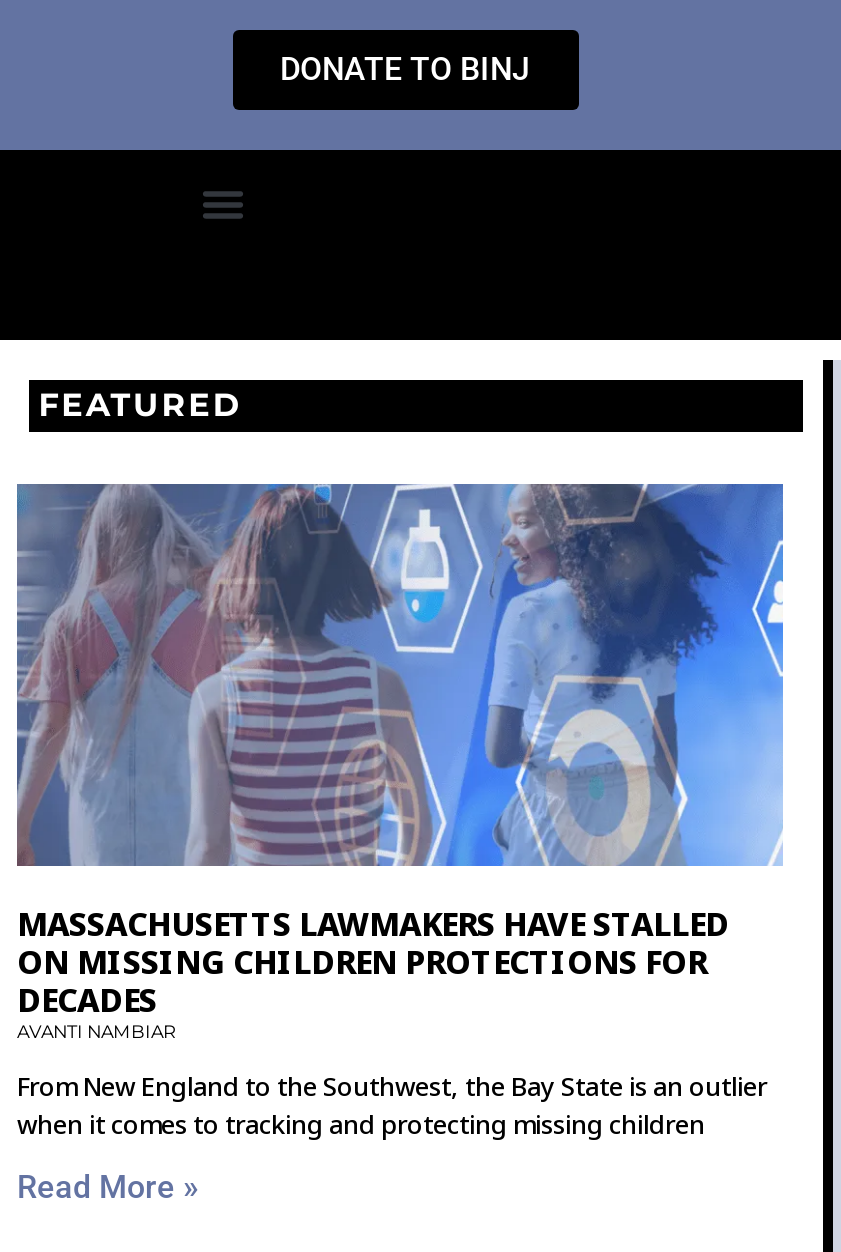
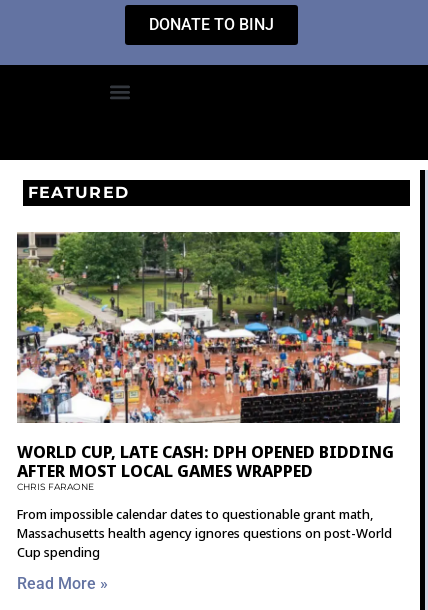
- [image]
- MASSACHUSETTS LAWMAKERS HAVE STALLED
- ON MISSING CHILDREN PROTECTIONS FOR
- DECADES
- AVANTI NAMBIAR
+ [image]
+ WORLD CUP, LATE CASH: DPH OPENED BIDDING
+ AFTER MOST LOCAL GAMES WRAPPED
+ CHRIS FARAONE

- From New England to the Southwest, the Bay State is an outlier
- when it comes to tracking and protecting missing children
+ From impossible calendar dates to questionable grant math,
+ Massachusetts health agency ignores questions on post-World
+ Cup spending
